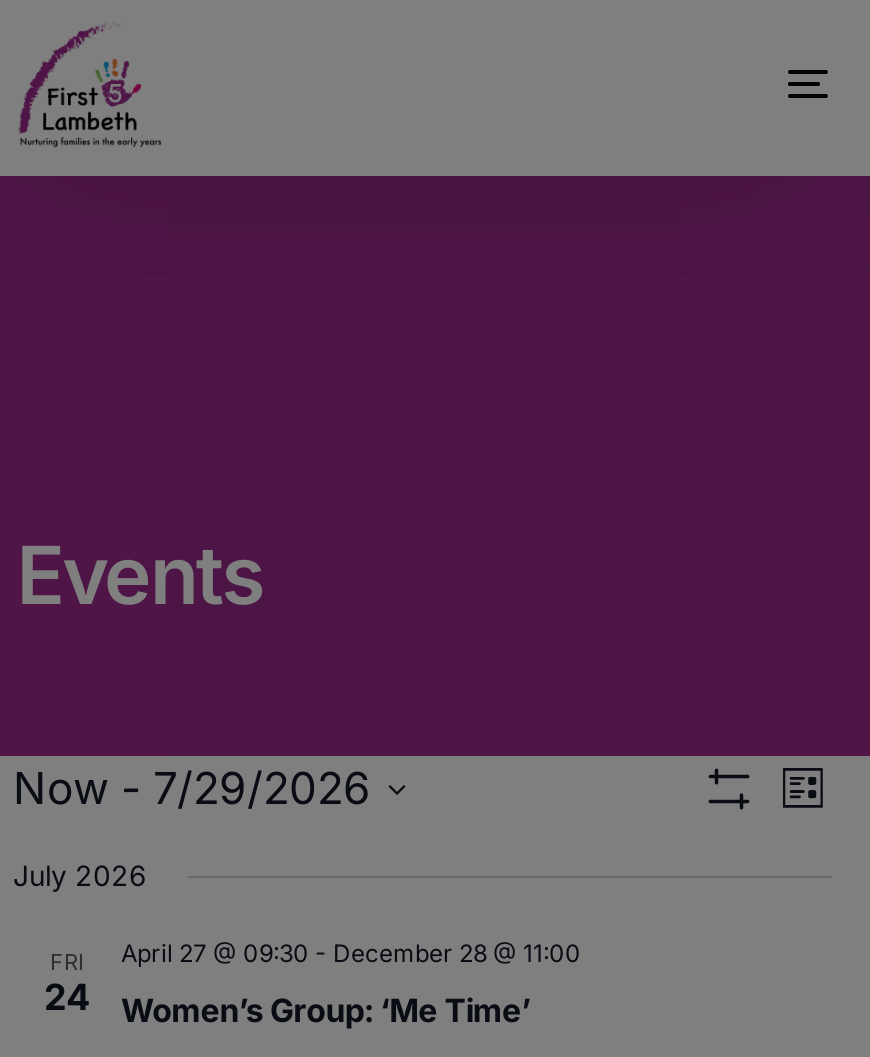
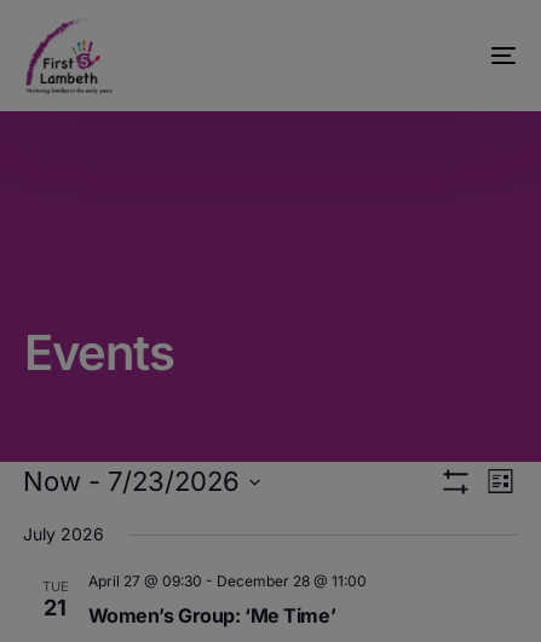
- Now - 7/29/2026
+ Now - 7/23/2026

- FRI
- 24
+ TUE
+ 21
